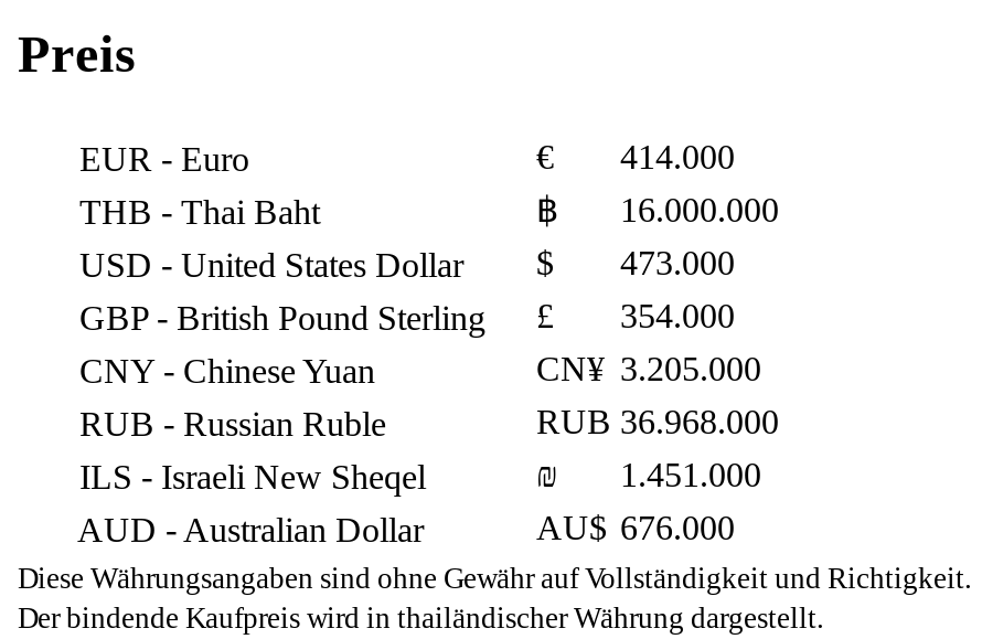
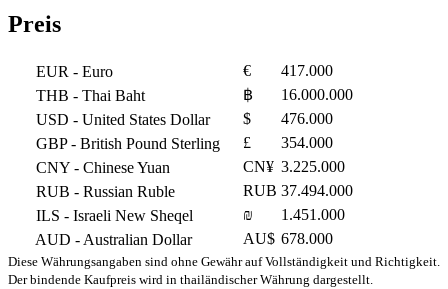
- 414.000
+ 417.000

- 473.000
+ 476.000

- CN¥ 3.205.000
+ CN¥ 3.225.000

- RUB 36.968.000
+ RUB 37.494.000

- AU$ 676.000
+ AU$ 678.000
